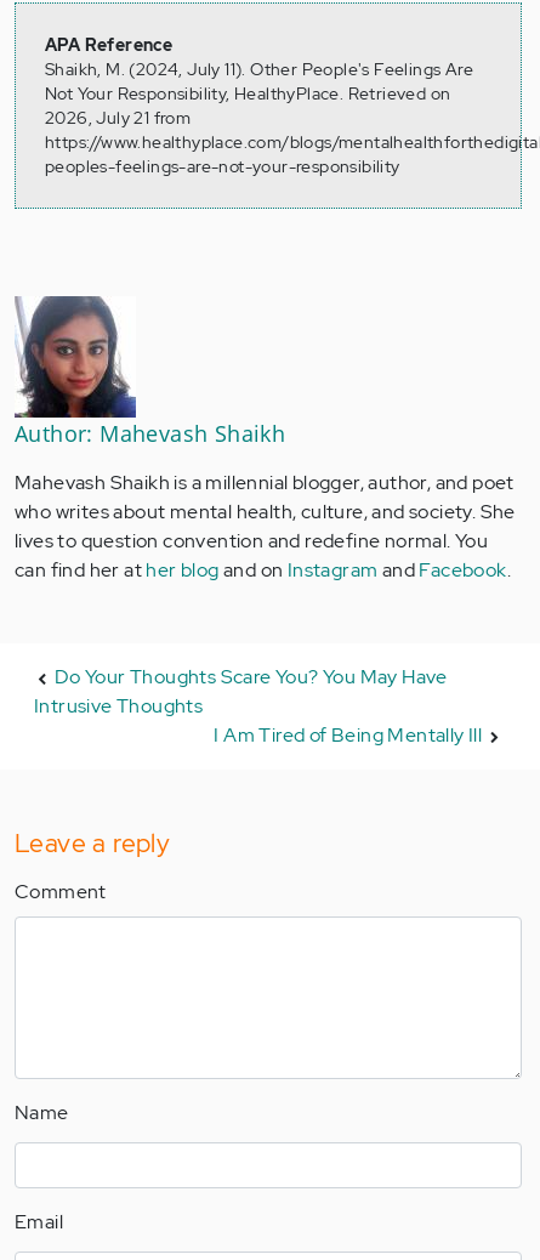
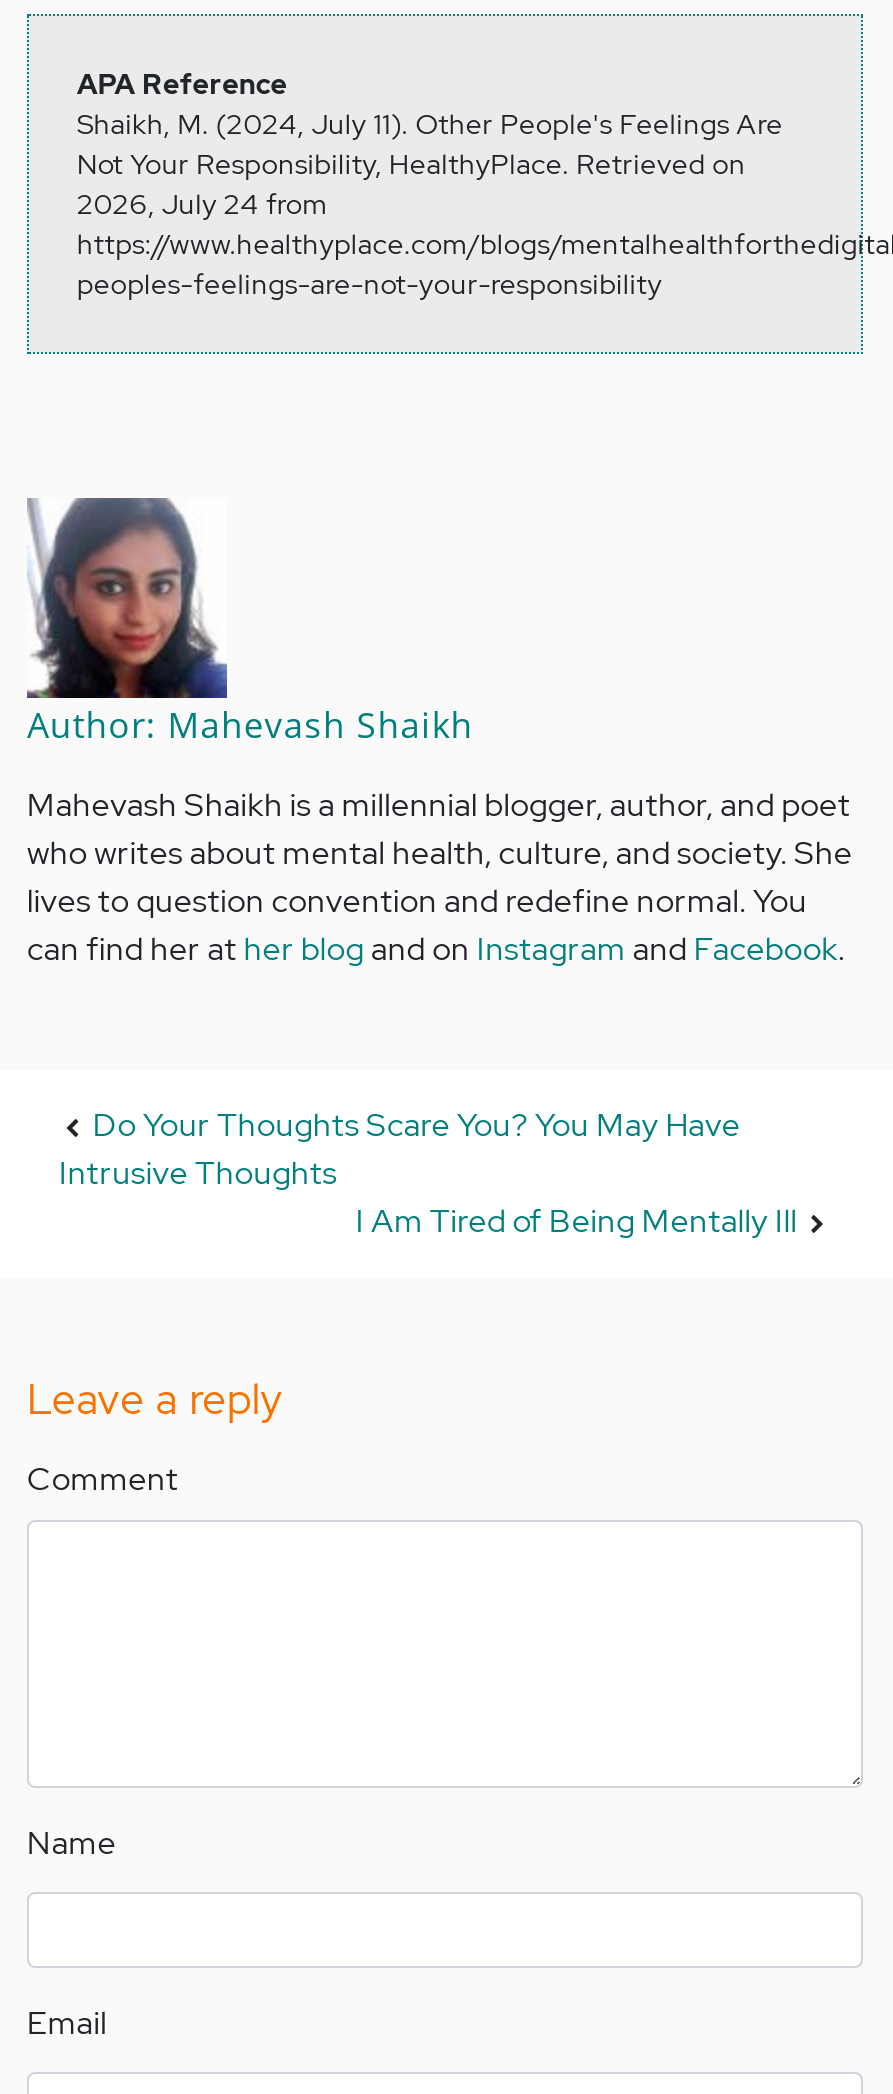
- 2026, July 21 from
+ 2026, July 24 from
